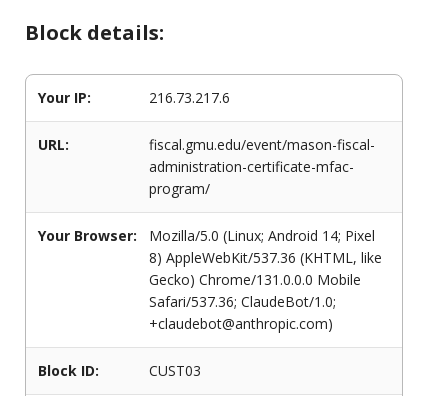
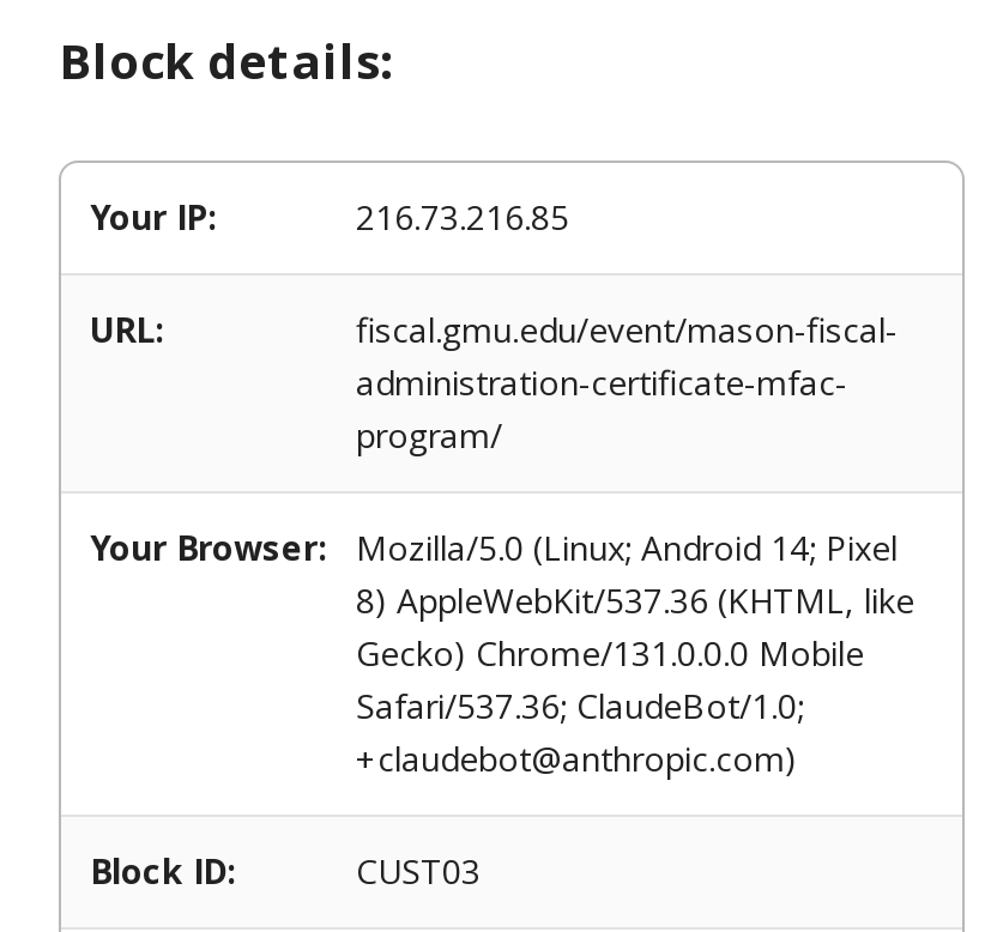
- 216.73.217.6
+ 216.73.216.85
